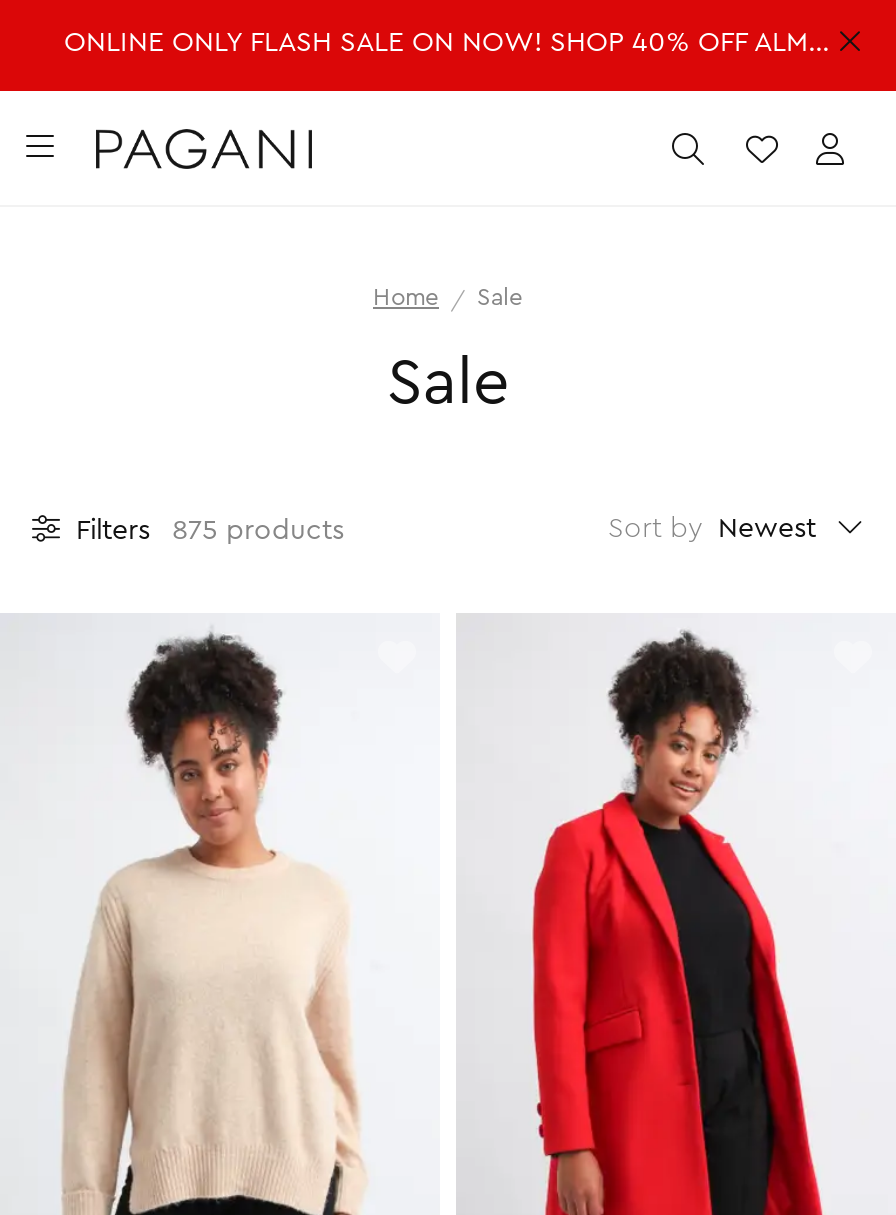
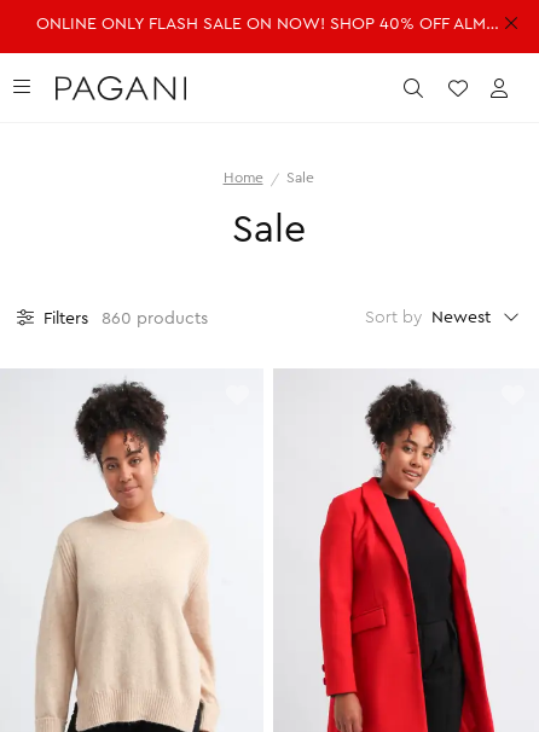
- Filters 875 products
+ Filters 860 products
